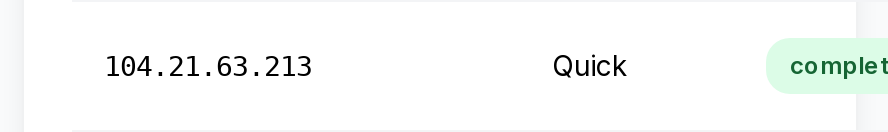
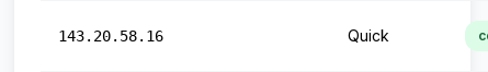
- 104.21.63.213
+ 143.20.58.16
